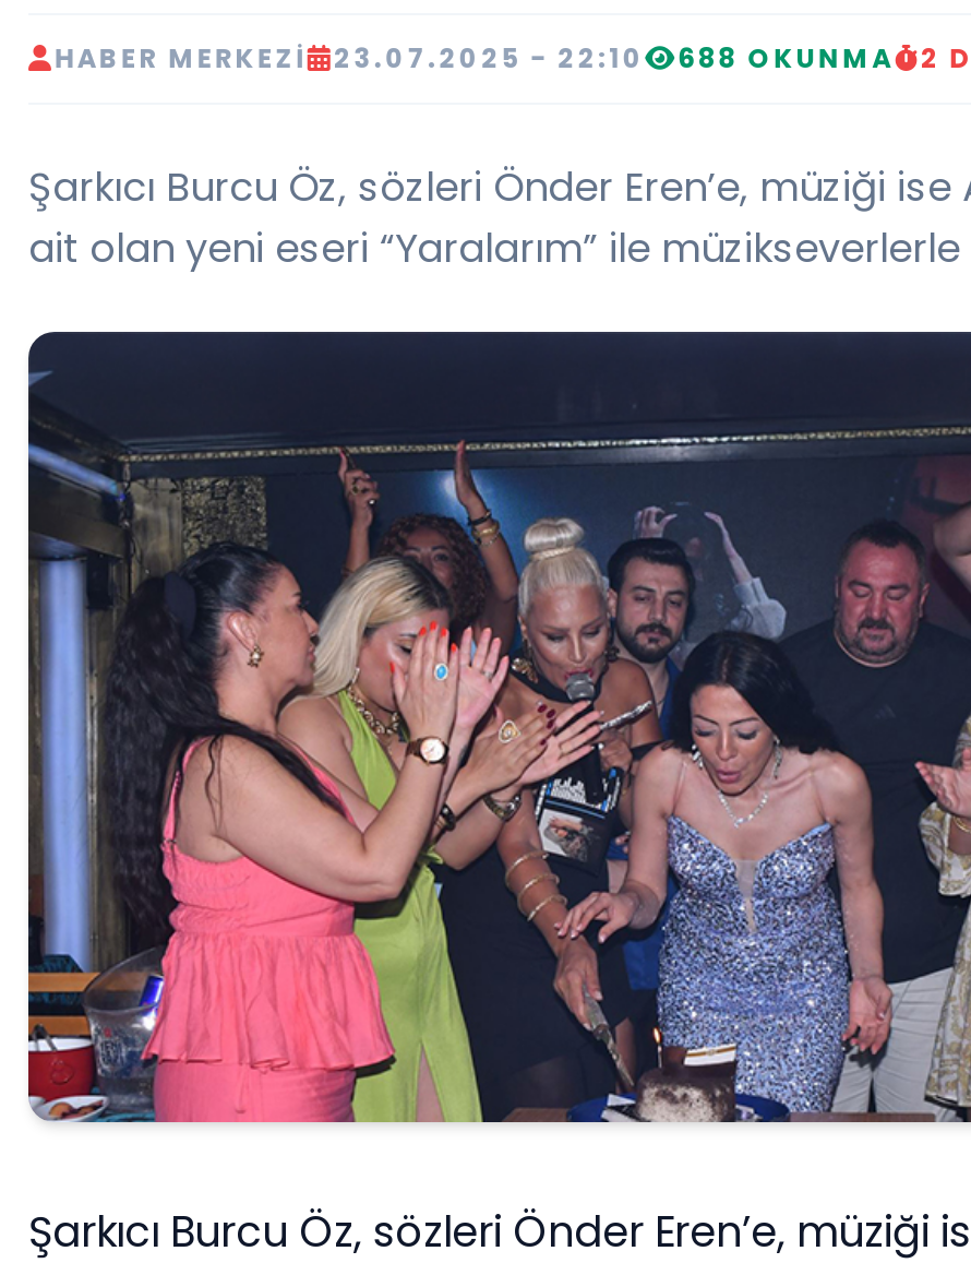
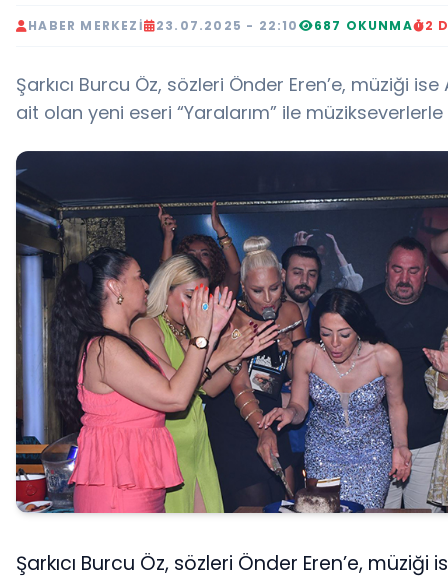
- 688 OKUNMA
+ 687 OKUNMA
